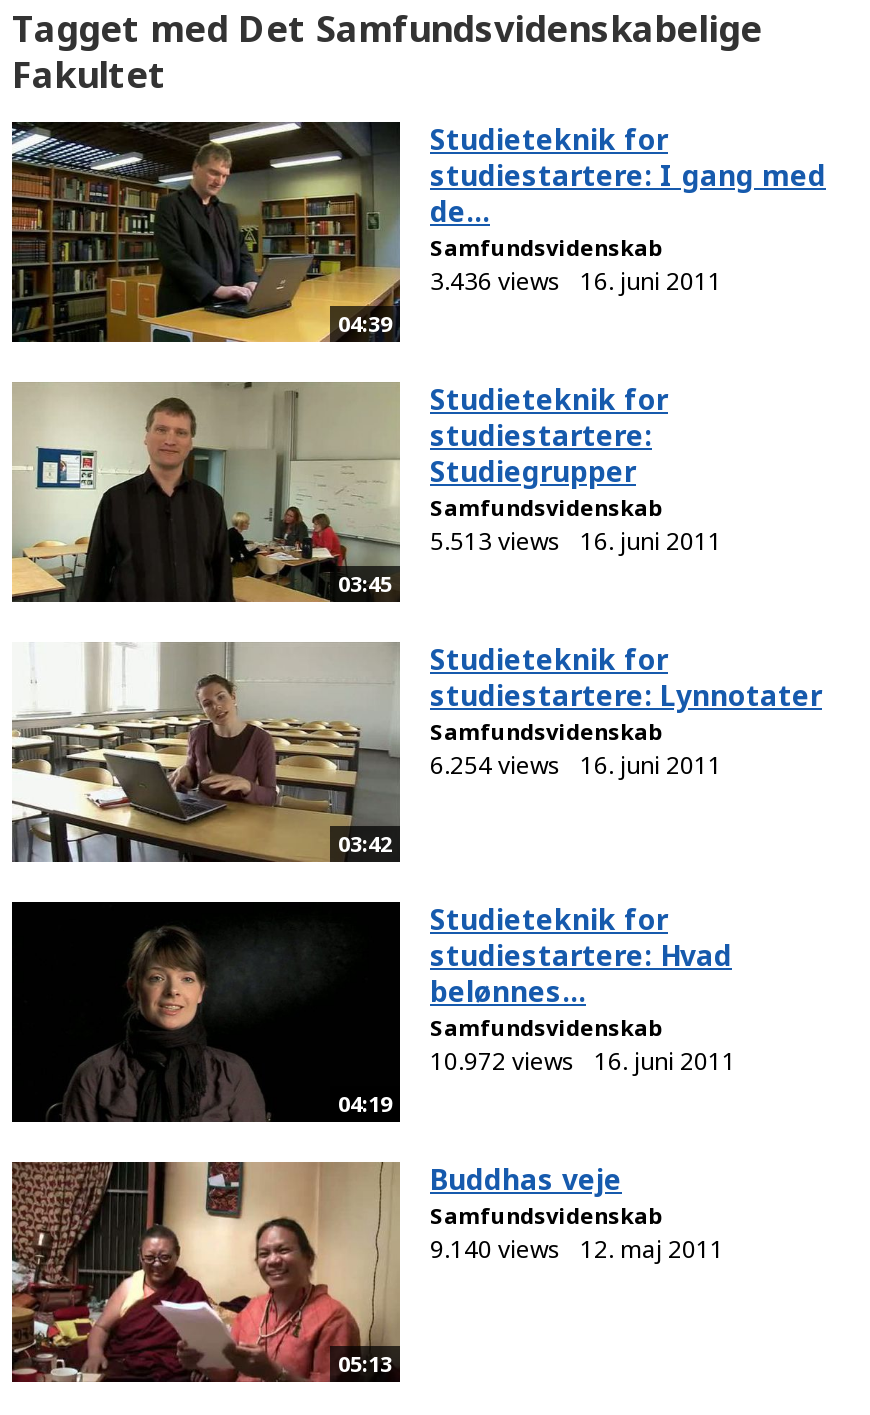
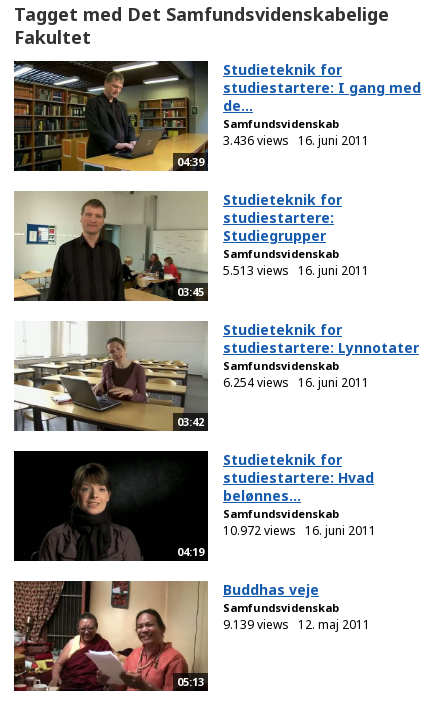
- 9.140 views 12. maj 2011
+ 9.139 views 12. maj 2011
